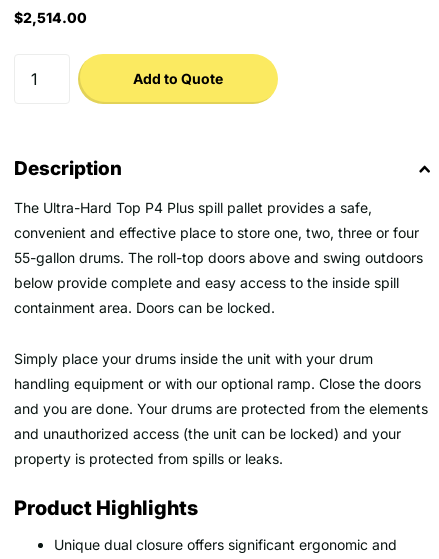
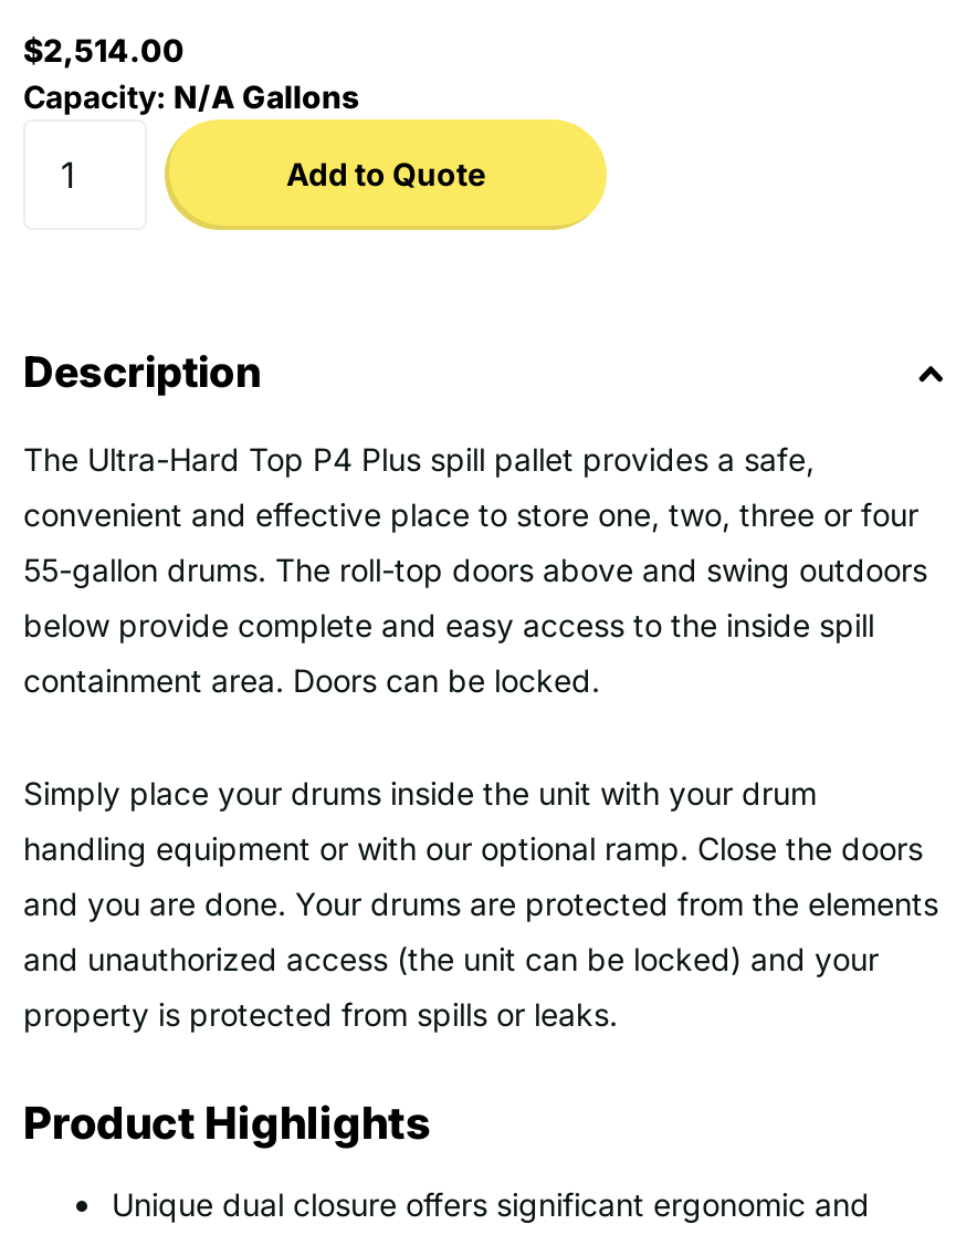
+ Capacity: N/A Gallons
